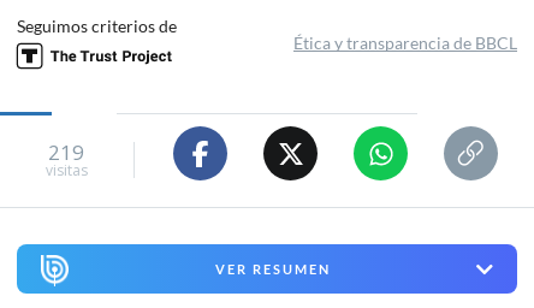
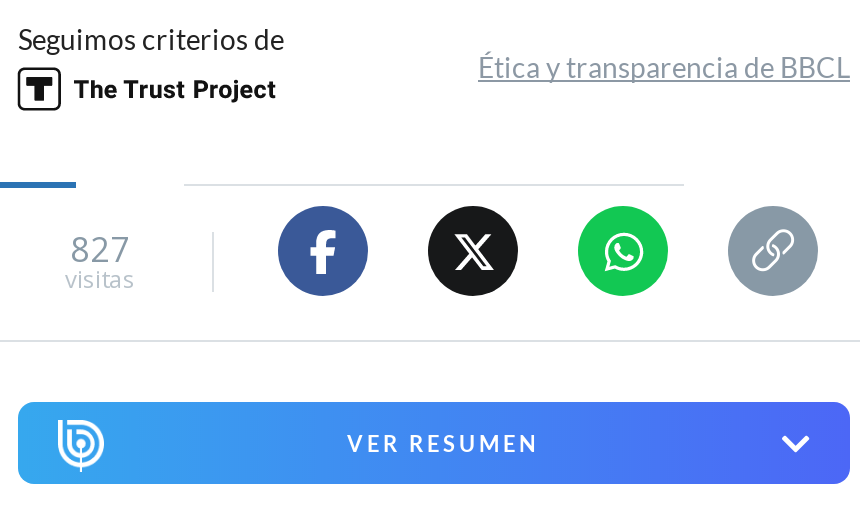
- 219
+ 827
